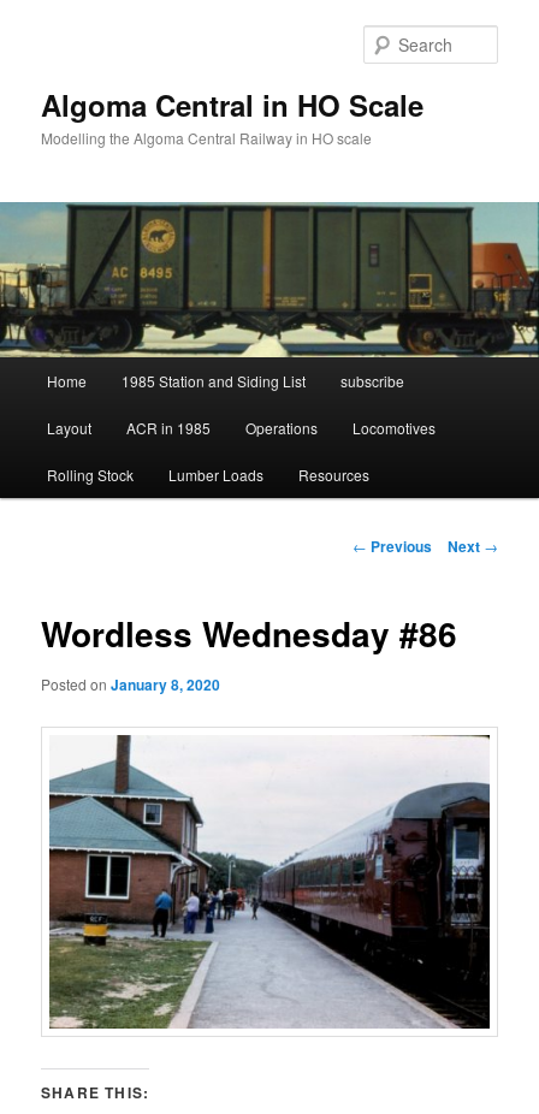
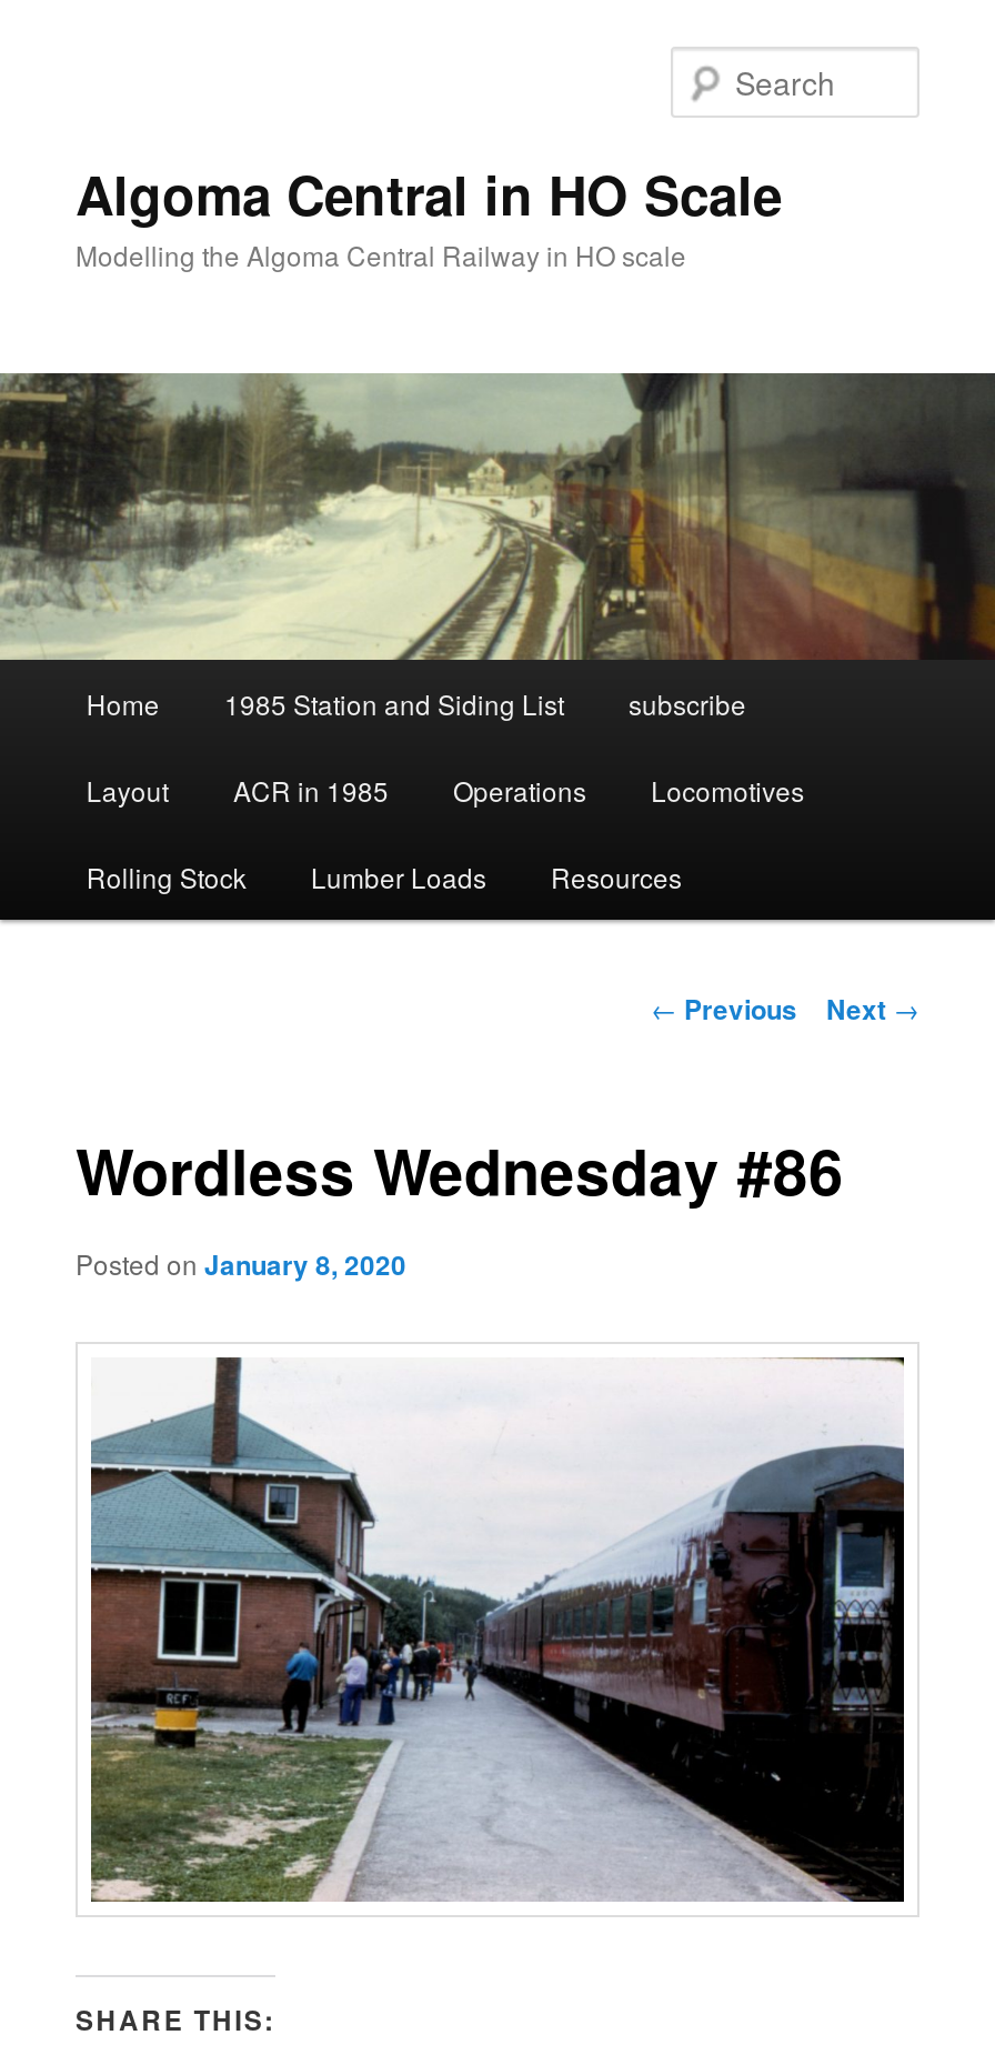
- [image]
+ [image]
